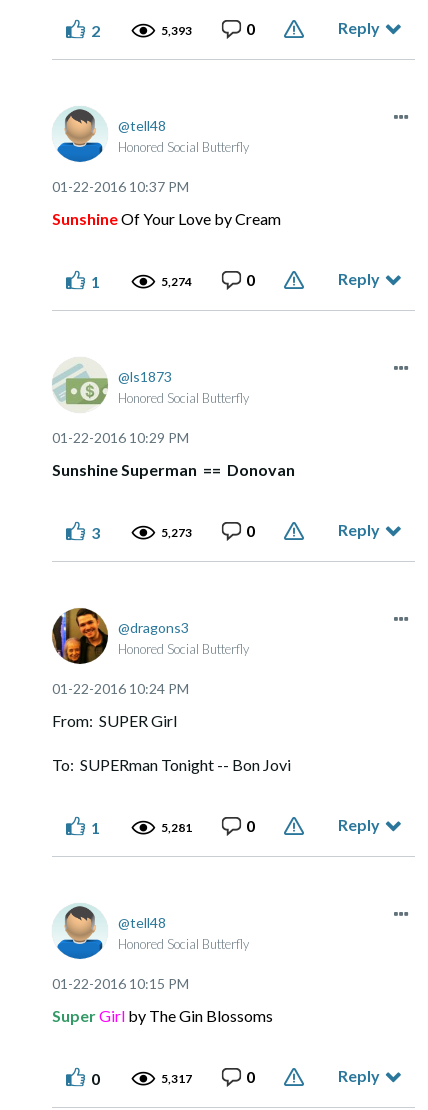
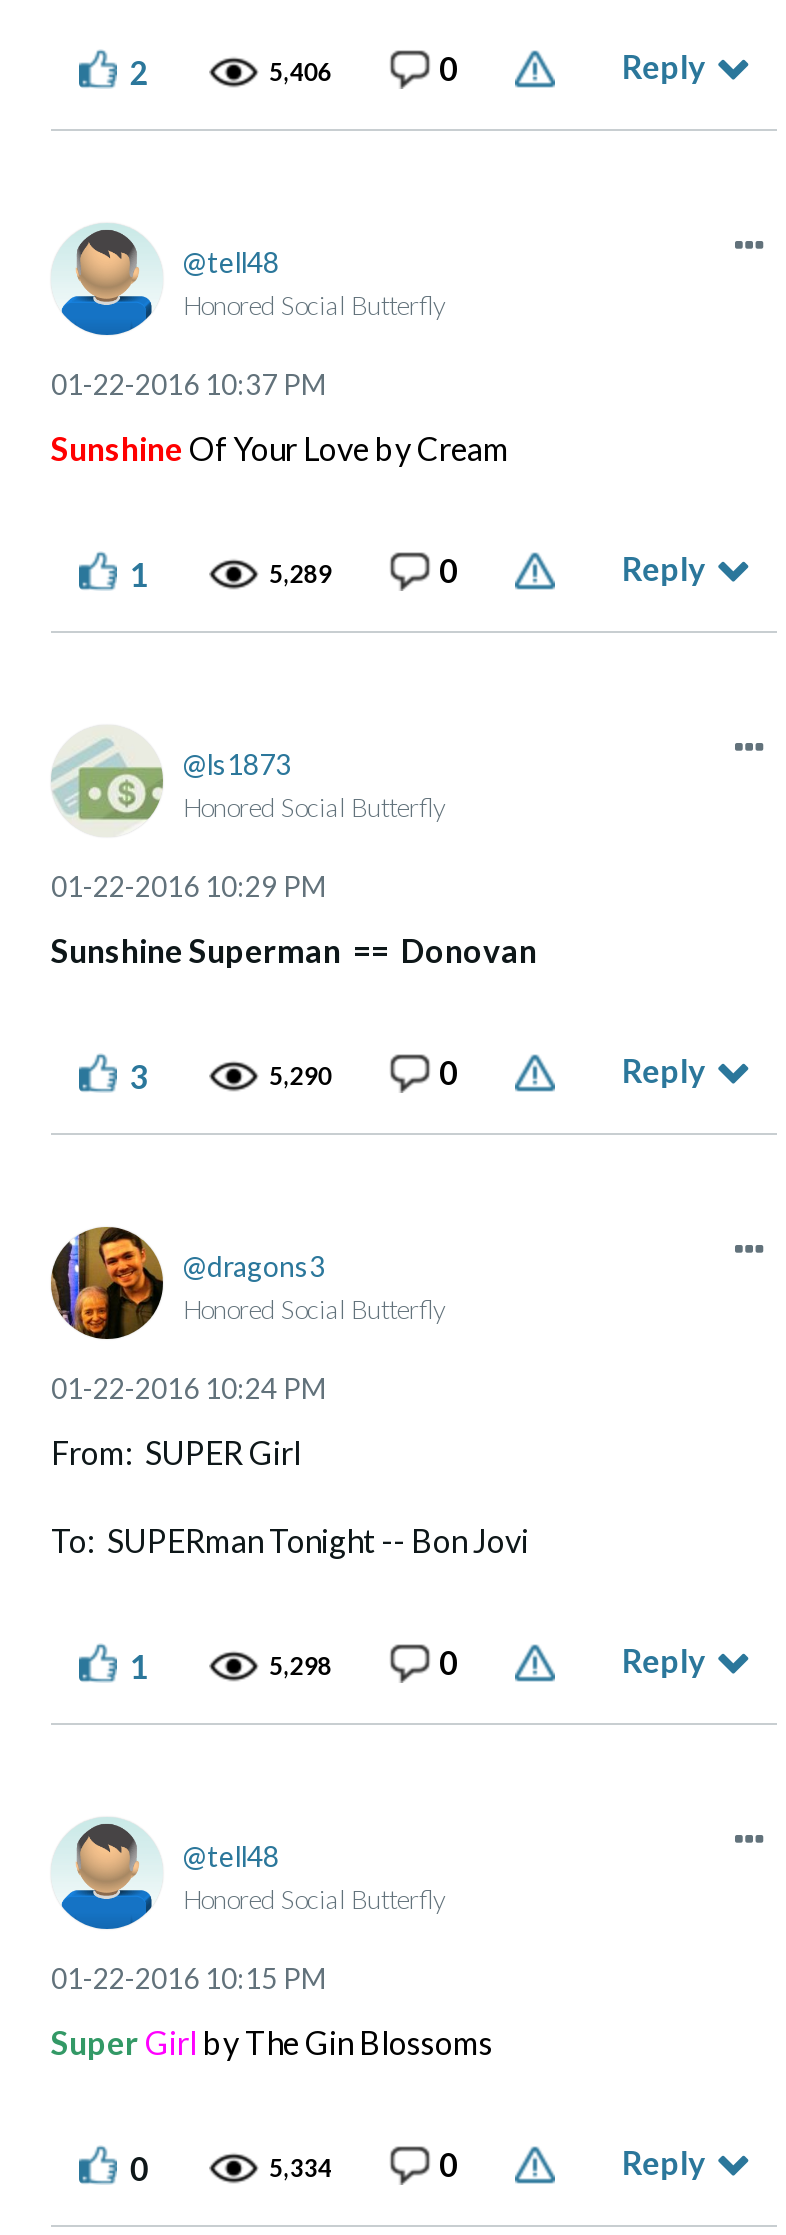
- 5,393
+ 5,406

- 5,274
+ 5,289

- 5,273
+ 5,290

- 5,281
+ 5,298

- 5,317
+ 5,334
